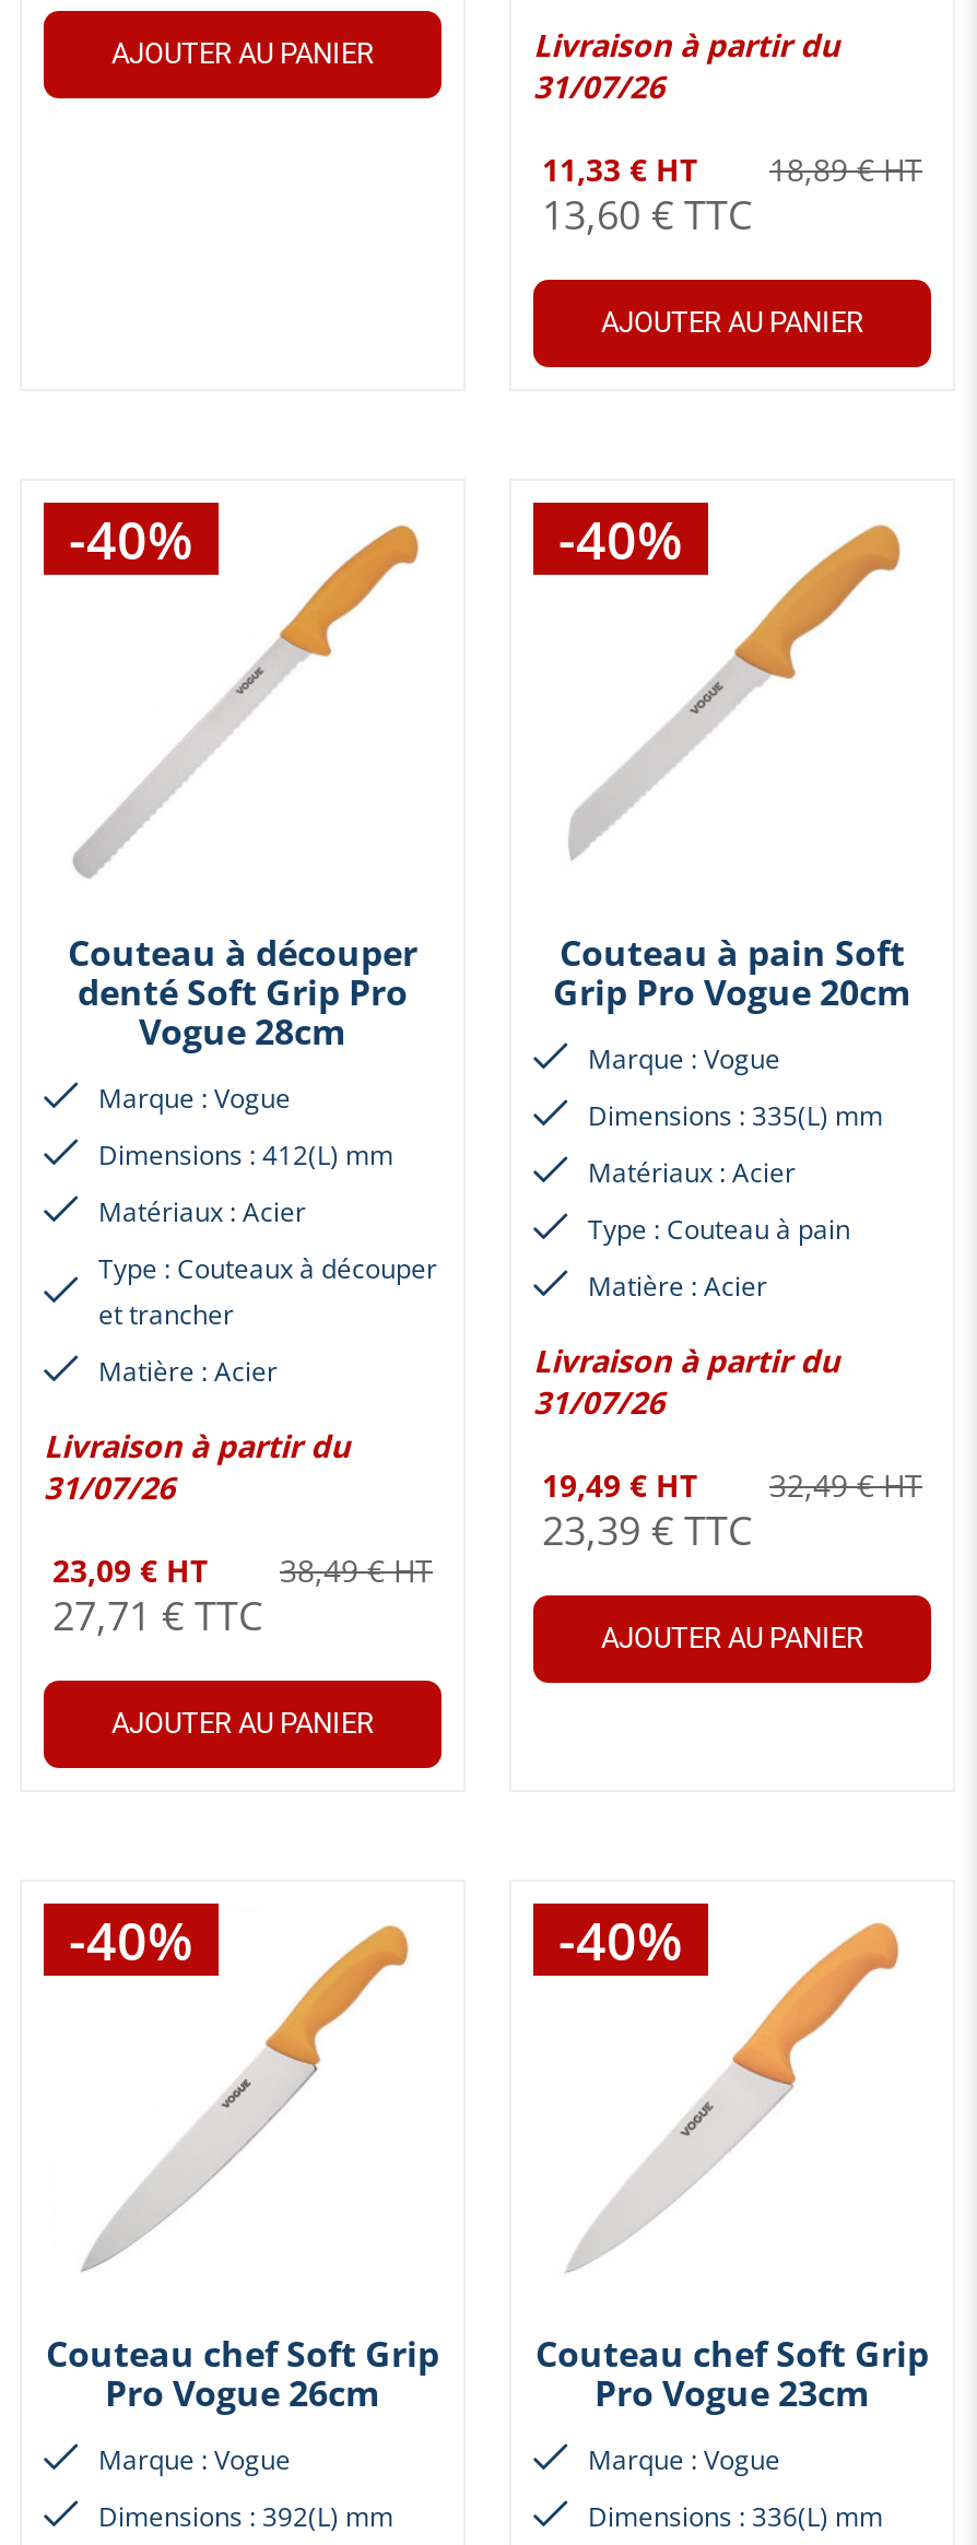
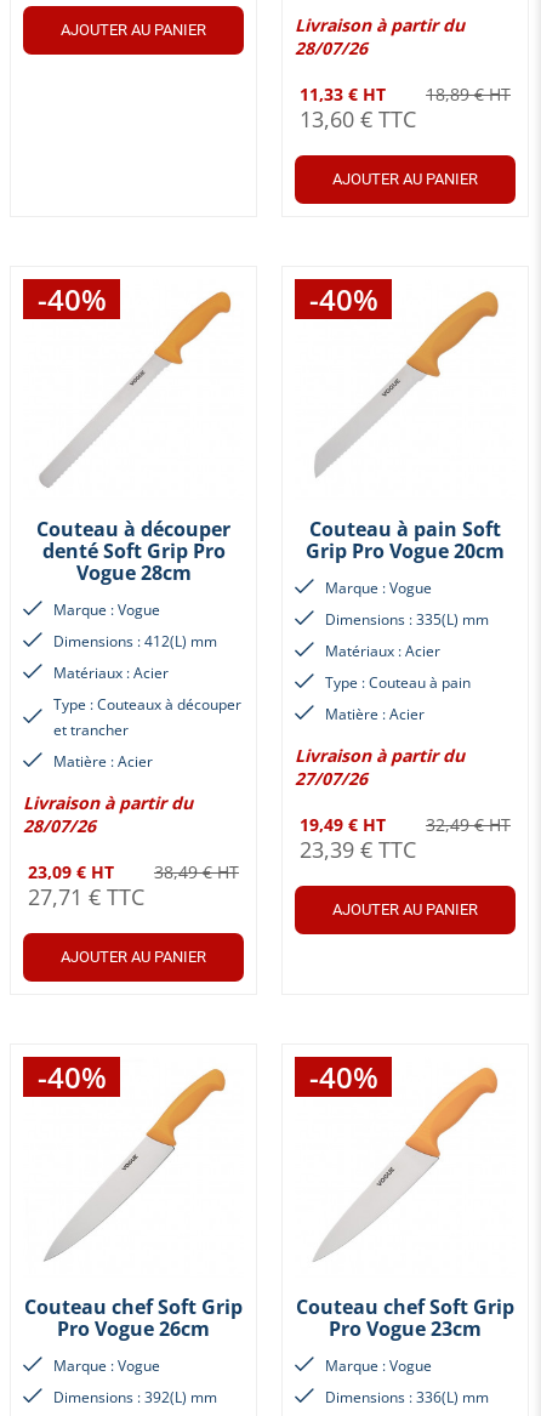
- 31/07/26
+ 28/07/26

- 31/07/26
+ 27/07/26

- 31/07/26
+ 28/07/26
